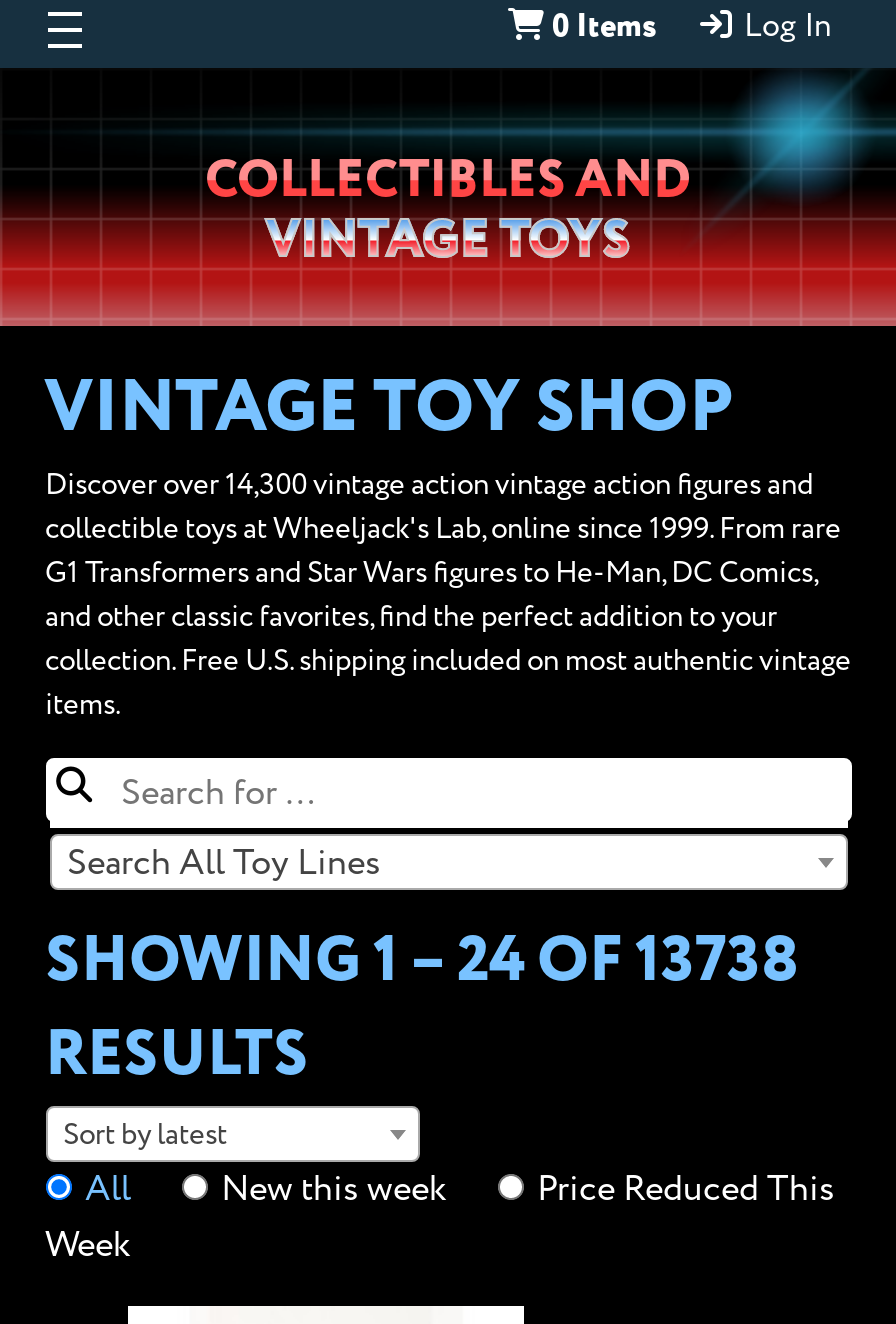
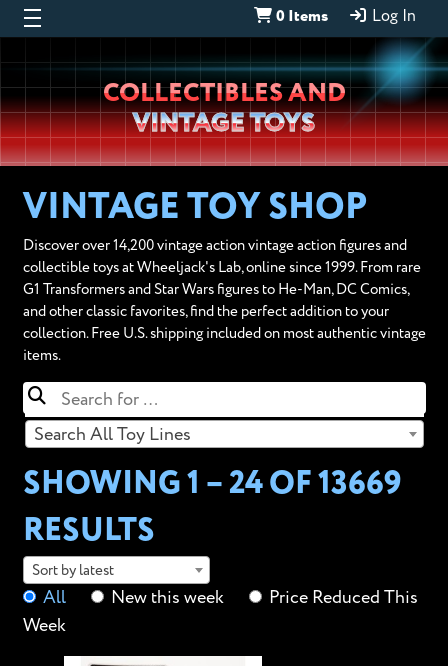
- Discover over 14,300 vintage action vintage action figures and
+ Discover over 14,200 vintage action vintage action figures and

- SHOWING 1 – 24 OF 13738
+ SHOWING 1 – 24 OF 13669
